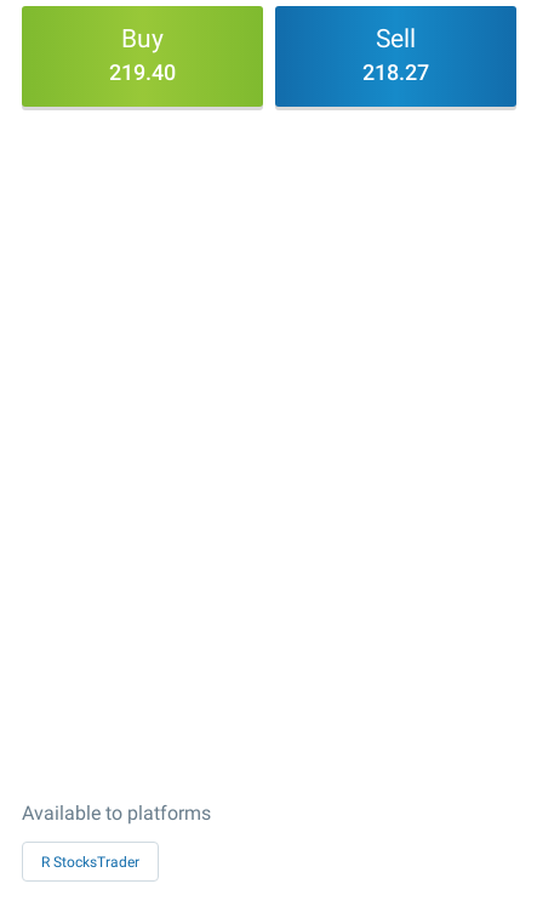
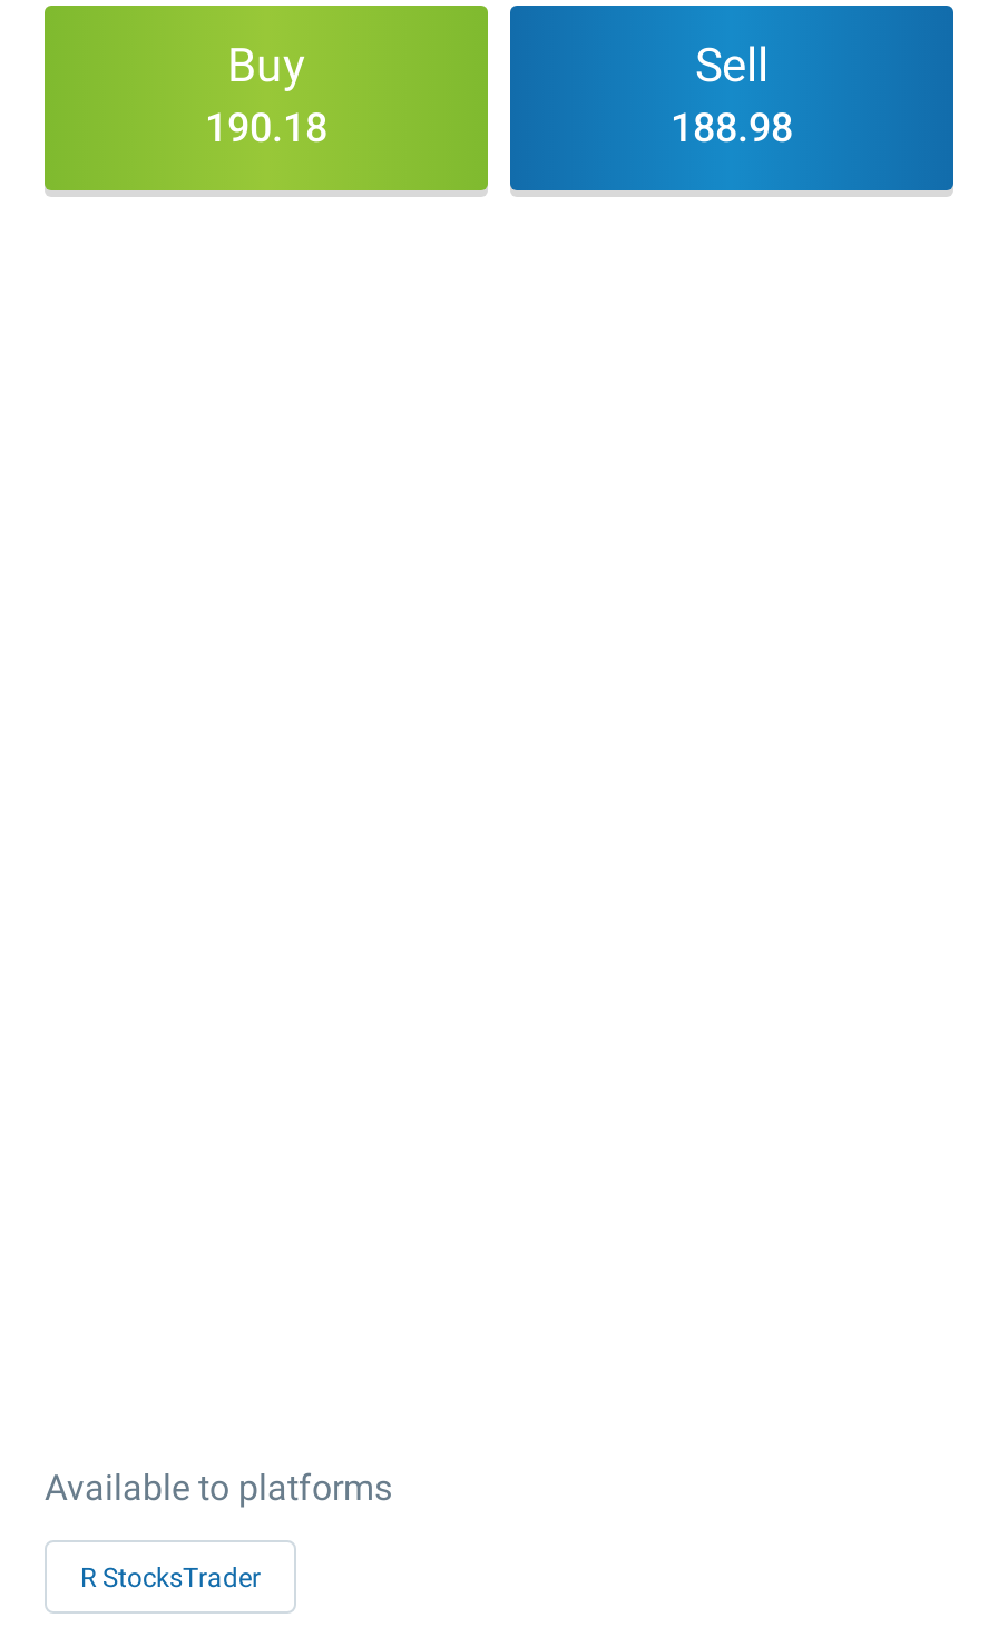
- 219.40
+ 190.18

- 218.27
+ 188.98
